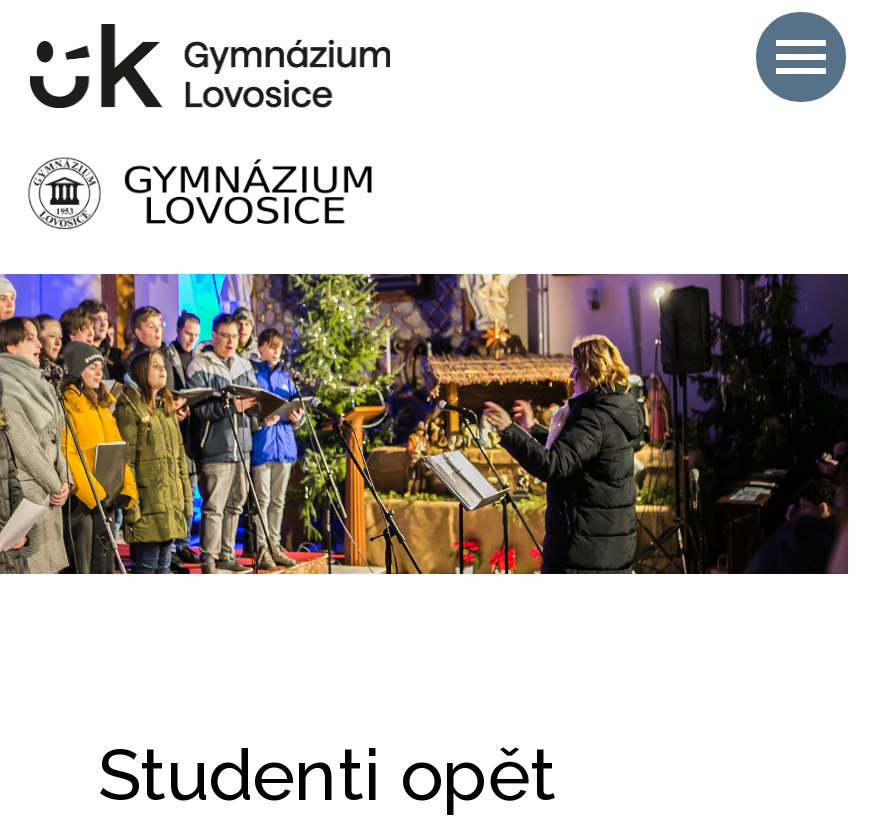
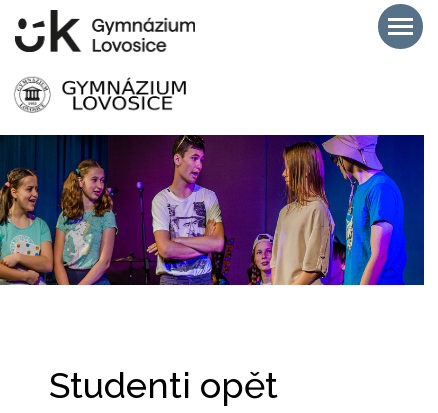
- [image]
+ [image]
